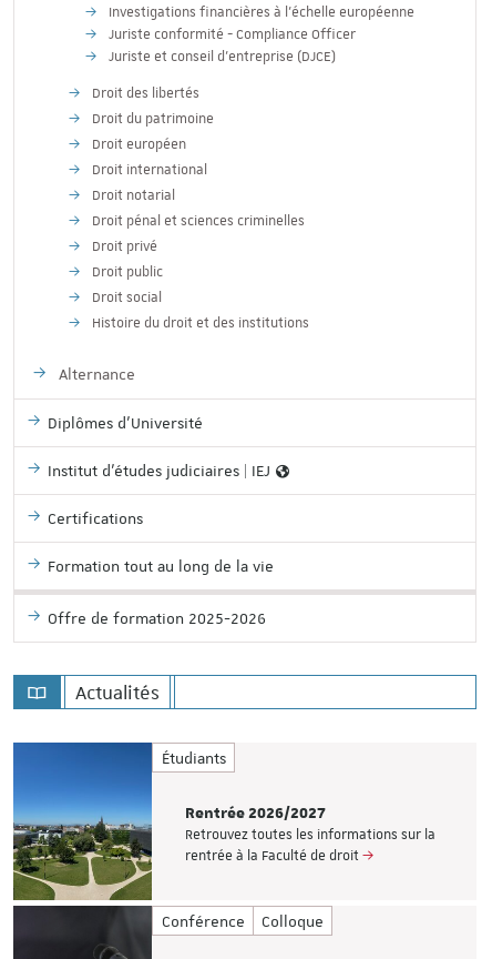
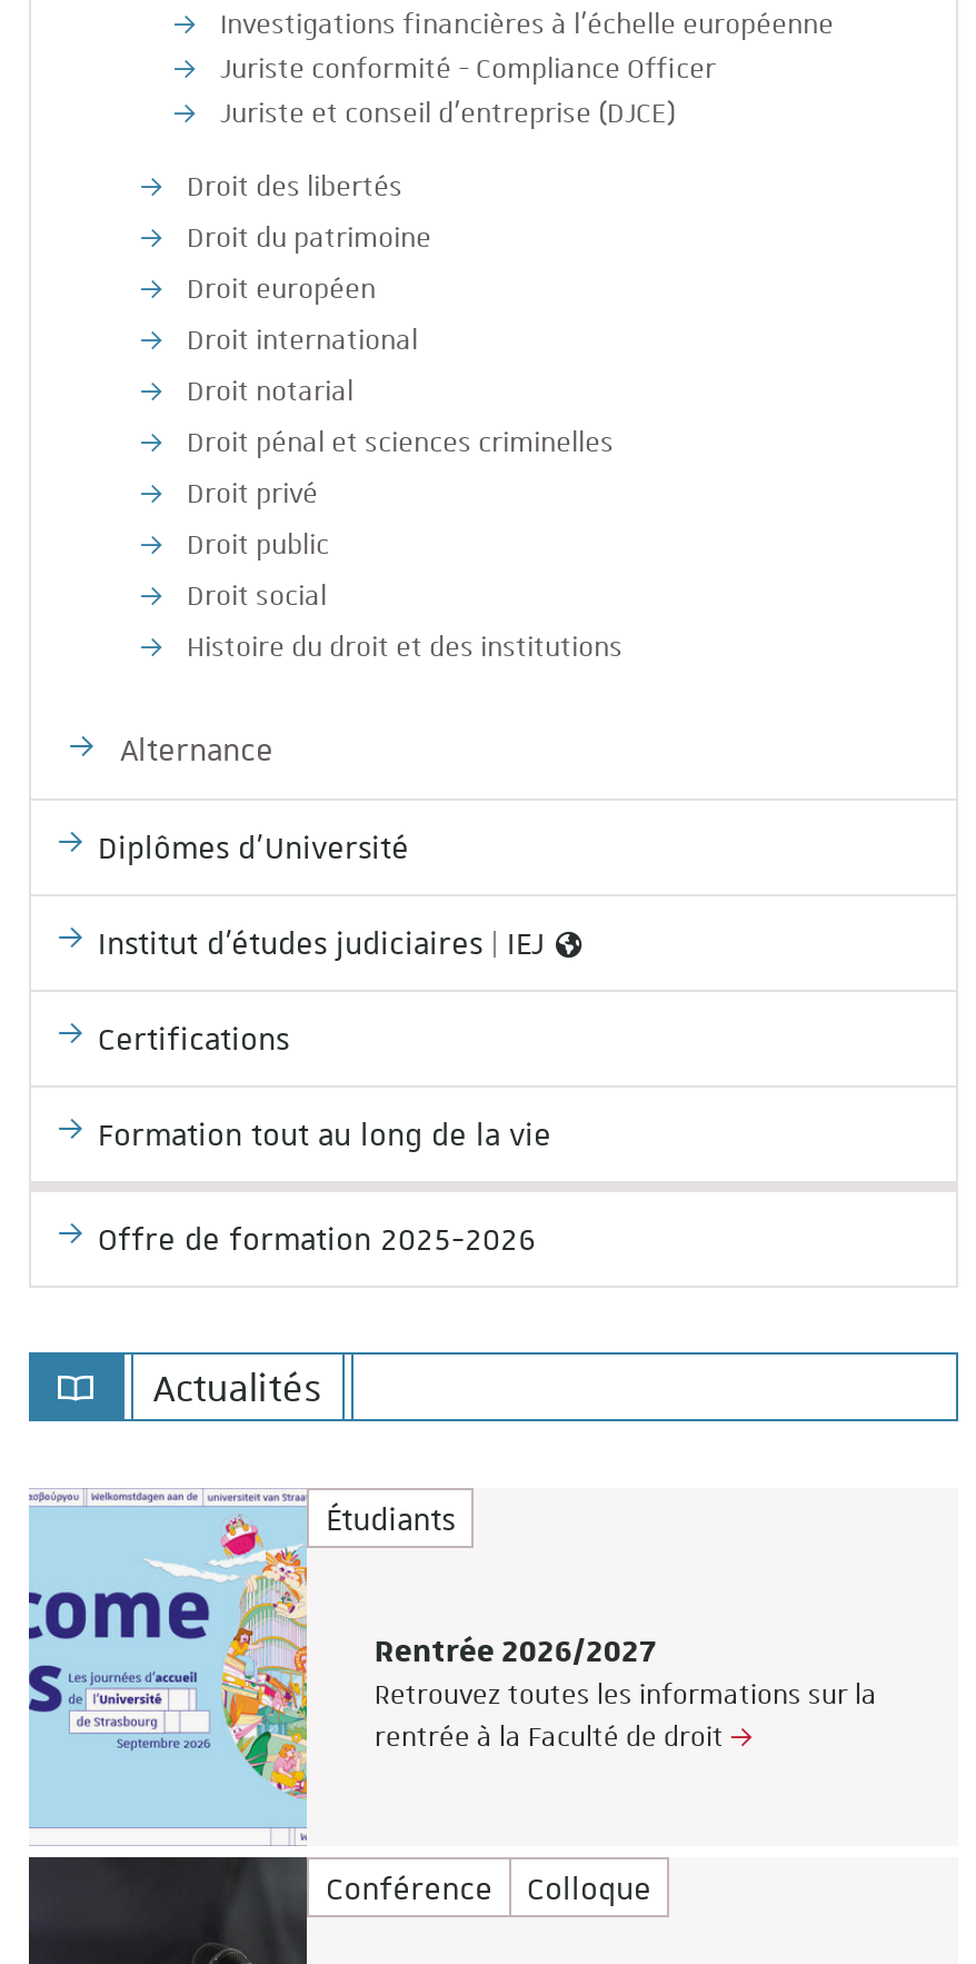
- [image]
+ [image]
